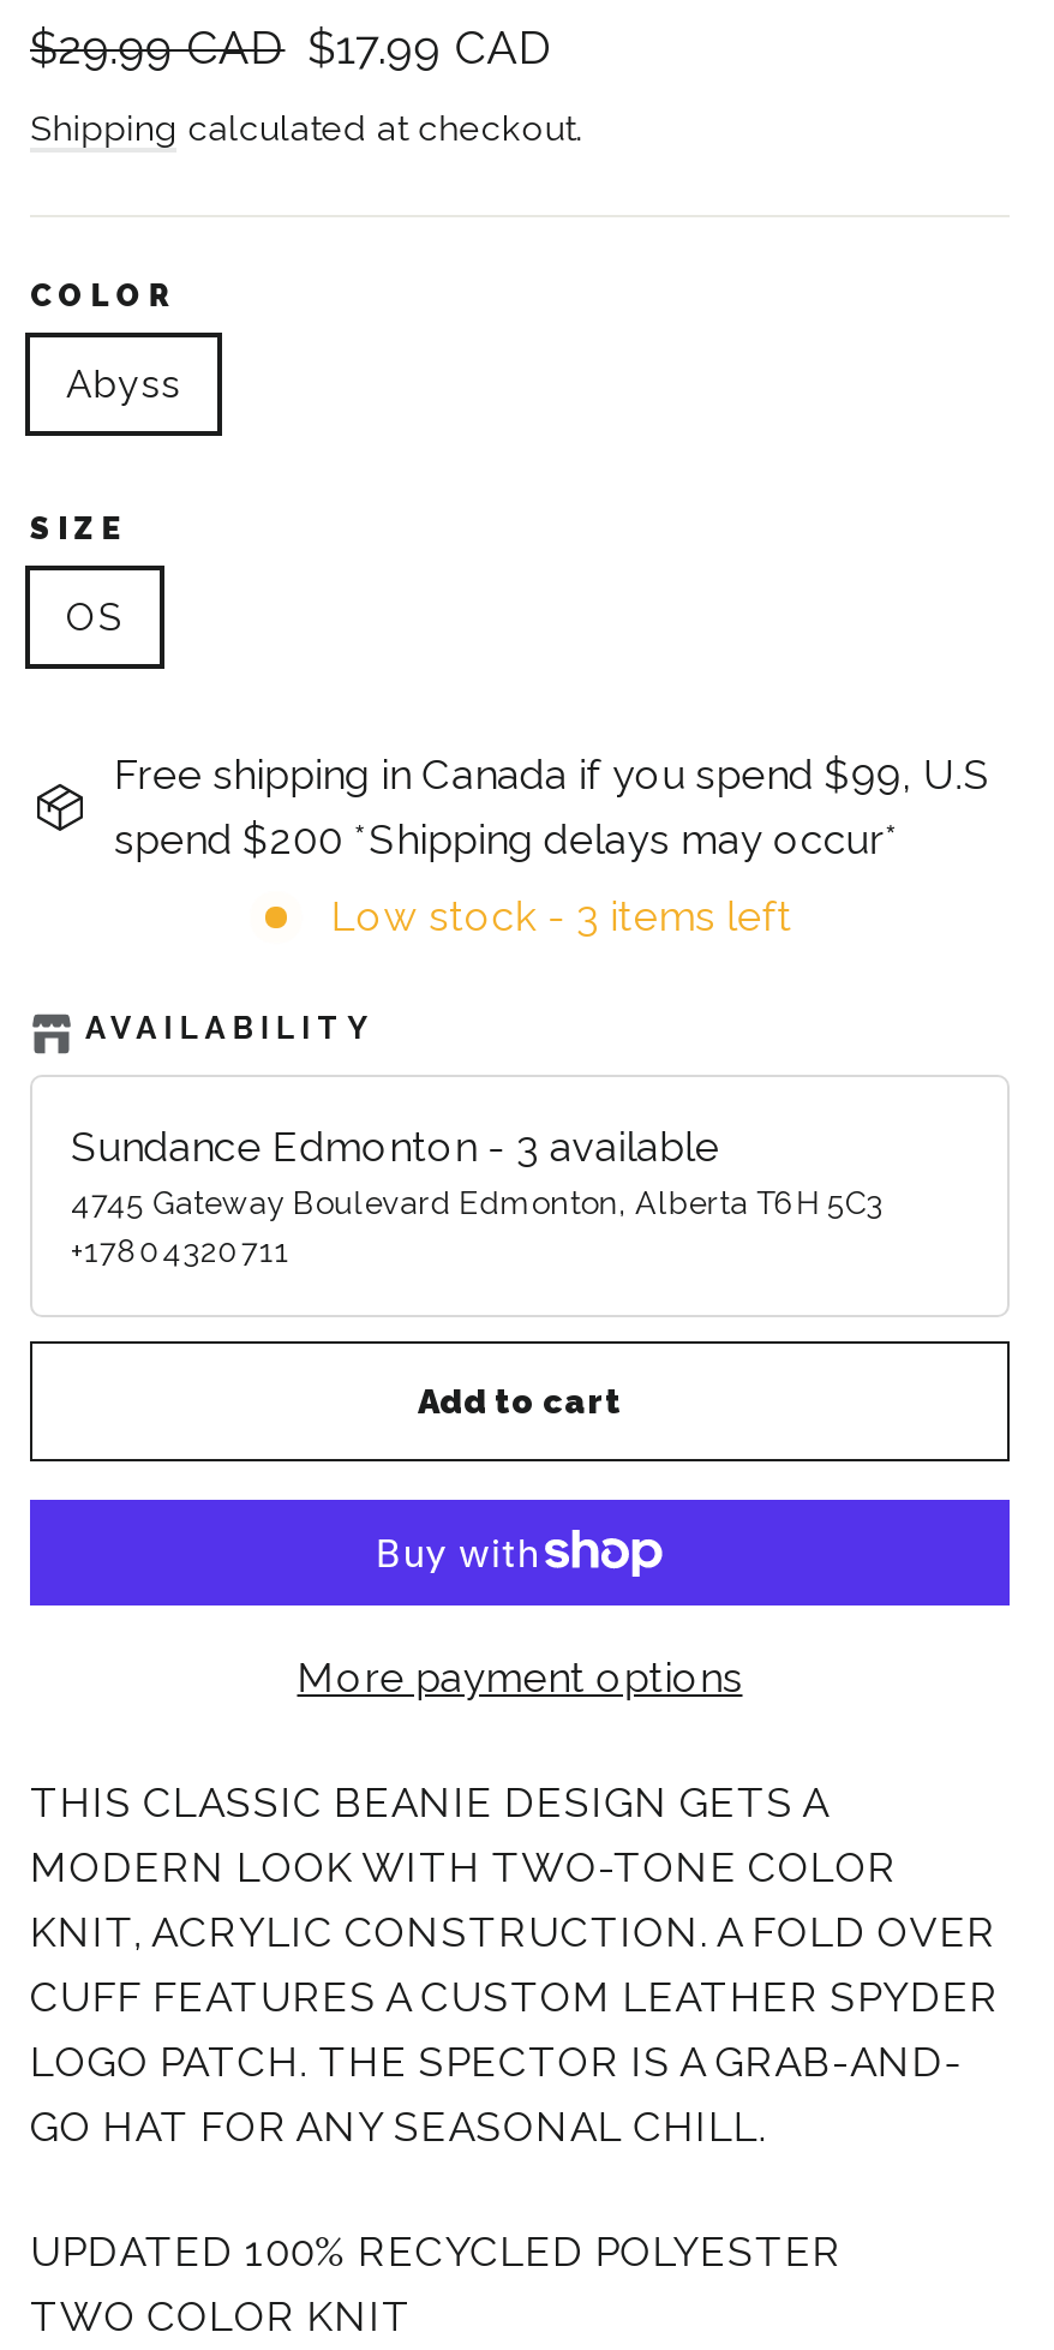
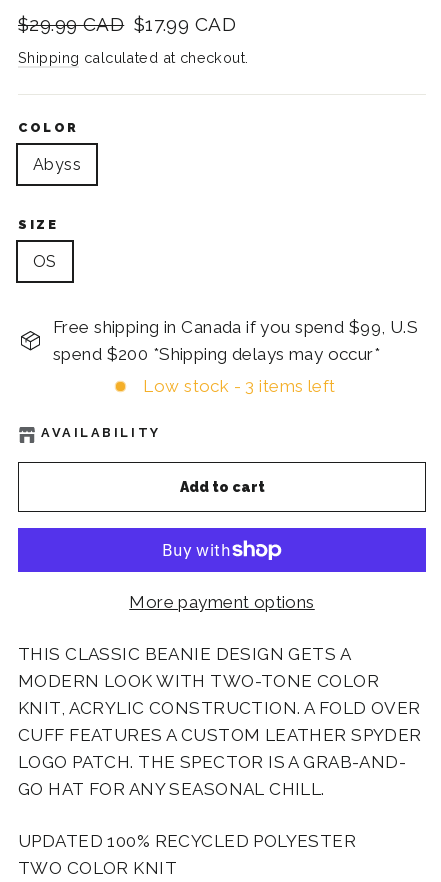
- Sundance Edmonton - 3 available
- 4745 Gateway Boulevard Edmonton, Alberta T6H 5C3
- +17804320711
